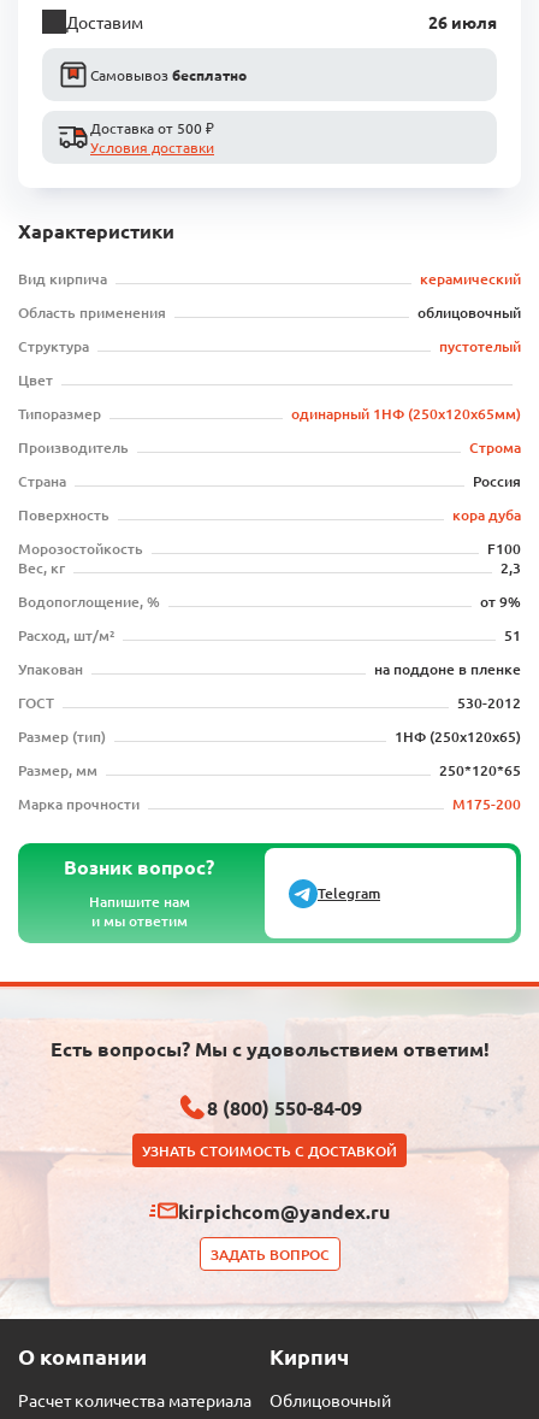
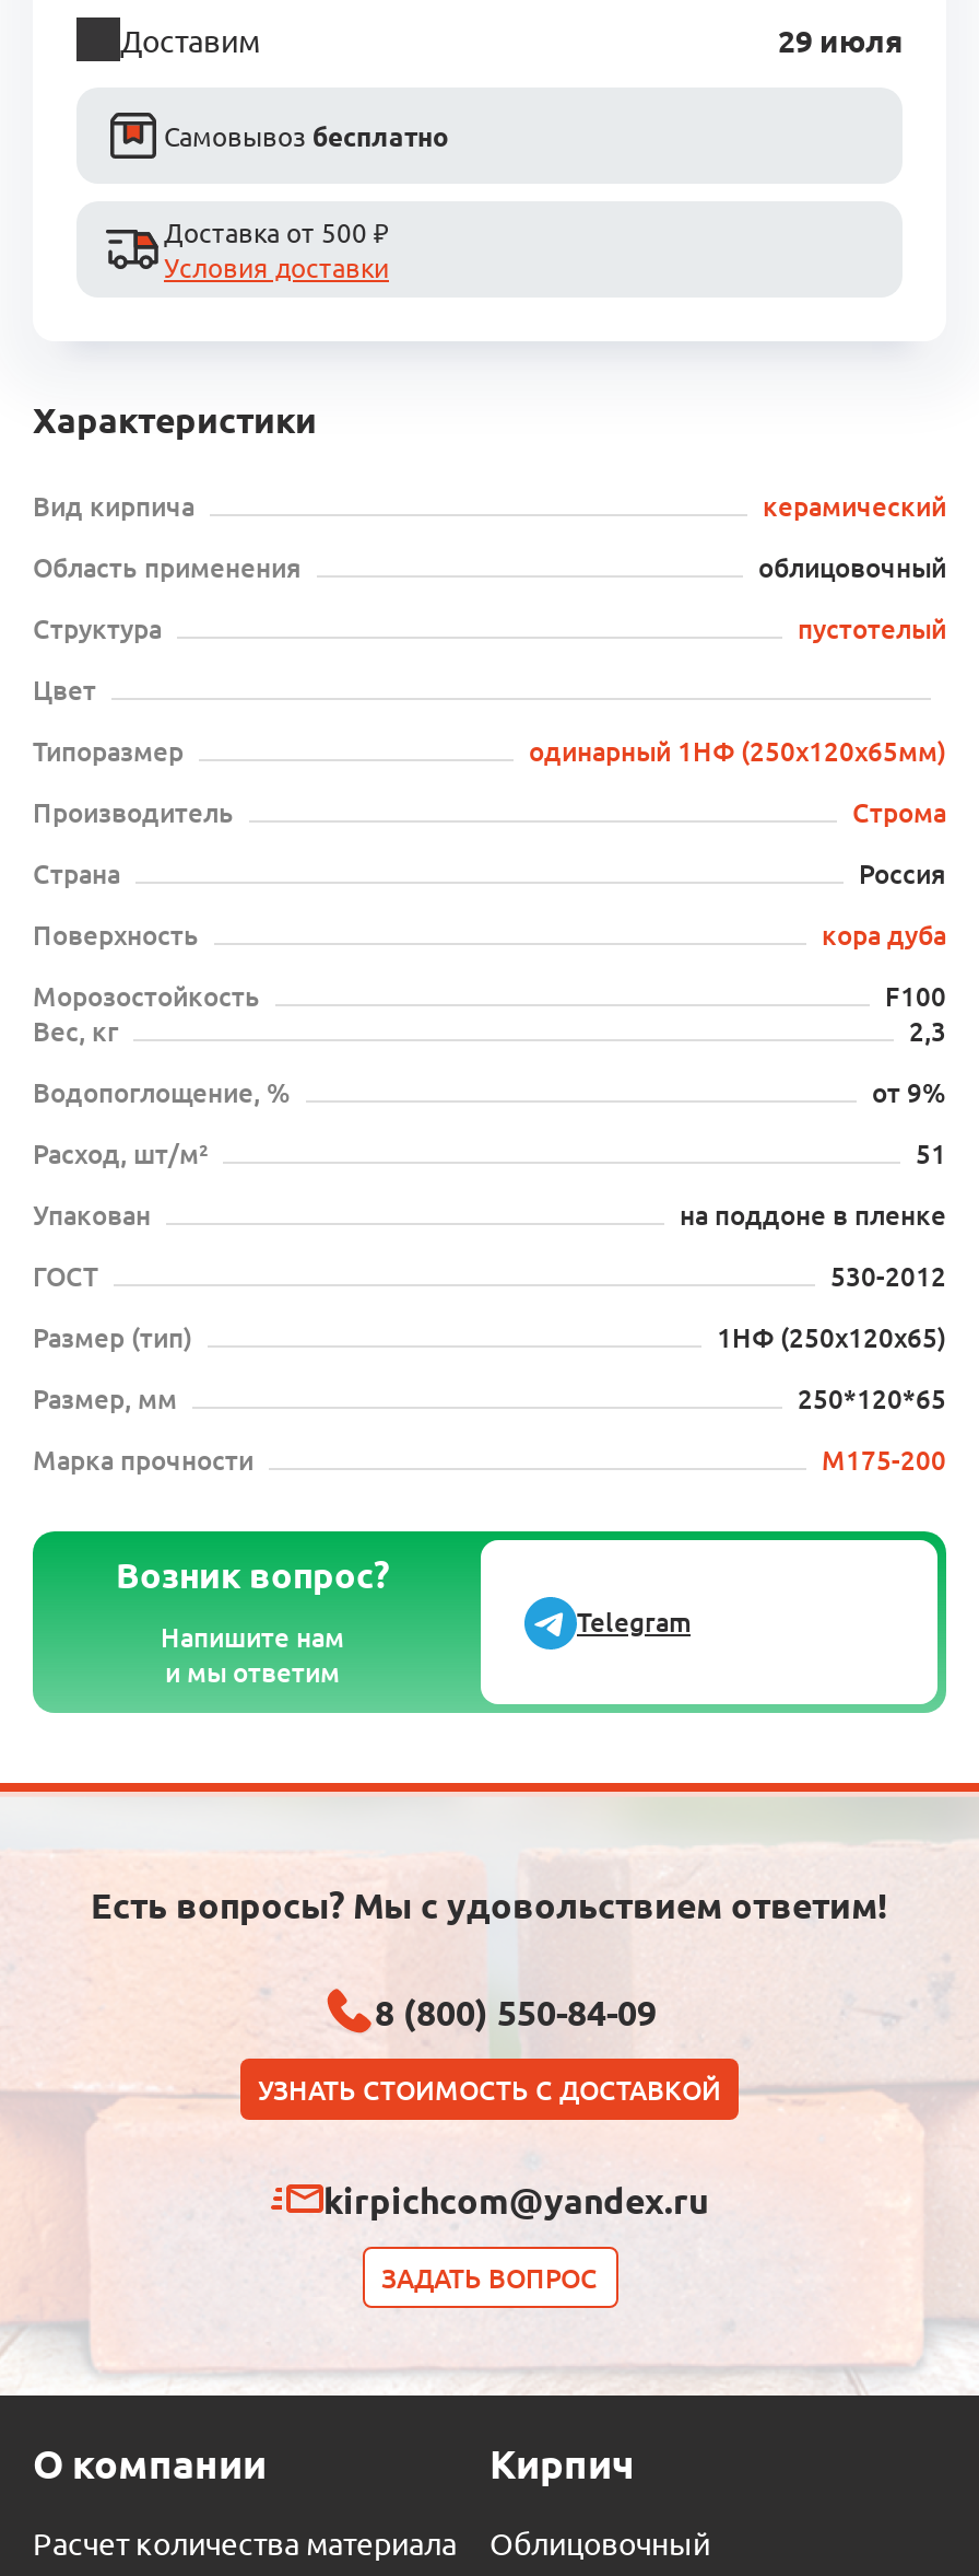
- 26 июля
+ 29 июля
